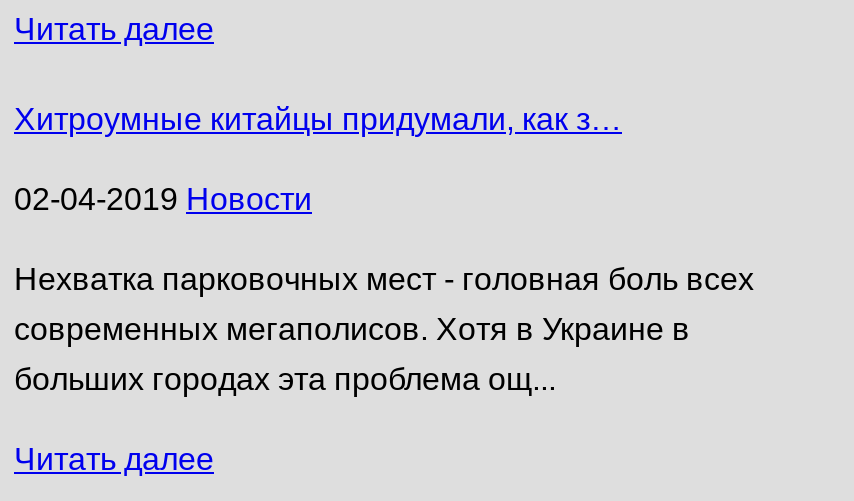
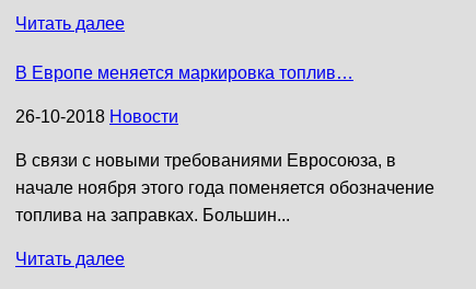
- Хитроумные китайцы придумали, как з…
+ В Европе меняется маркировка топлив…

- 02-04-2019 Новости
+ 26-10-2018 Новости

- Нехватка парковочных мест - головная боль всех
+ В связи с новыми требованиями Евросоюза, в

- современных мегаполисов. Хотя в Украине в
+ начале ноября этого года поменяется обозначение

- больших городах эта проблема ощ...
+ топлива на заправках. Большин...
